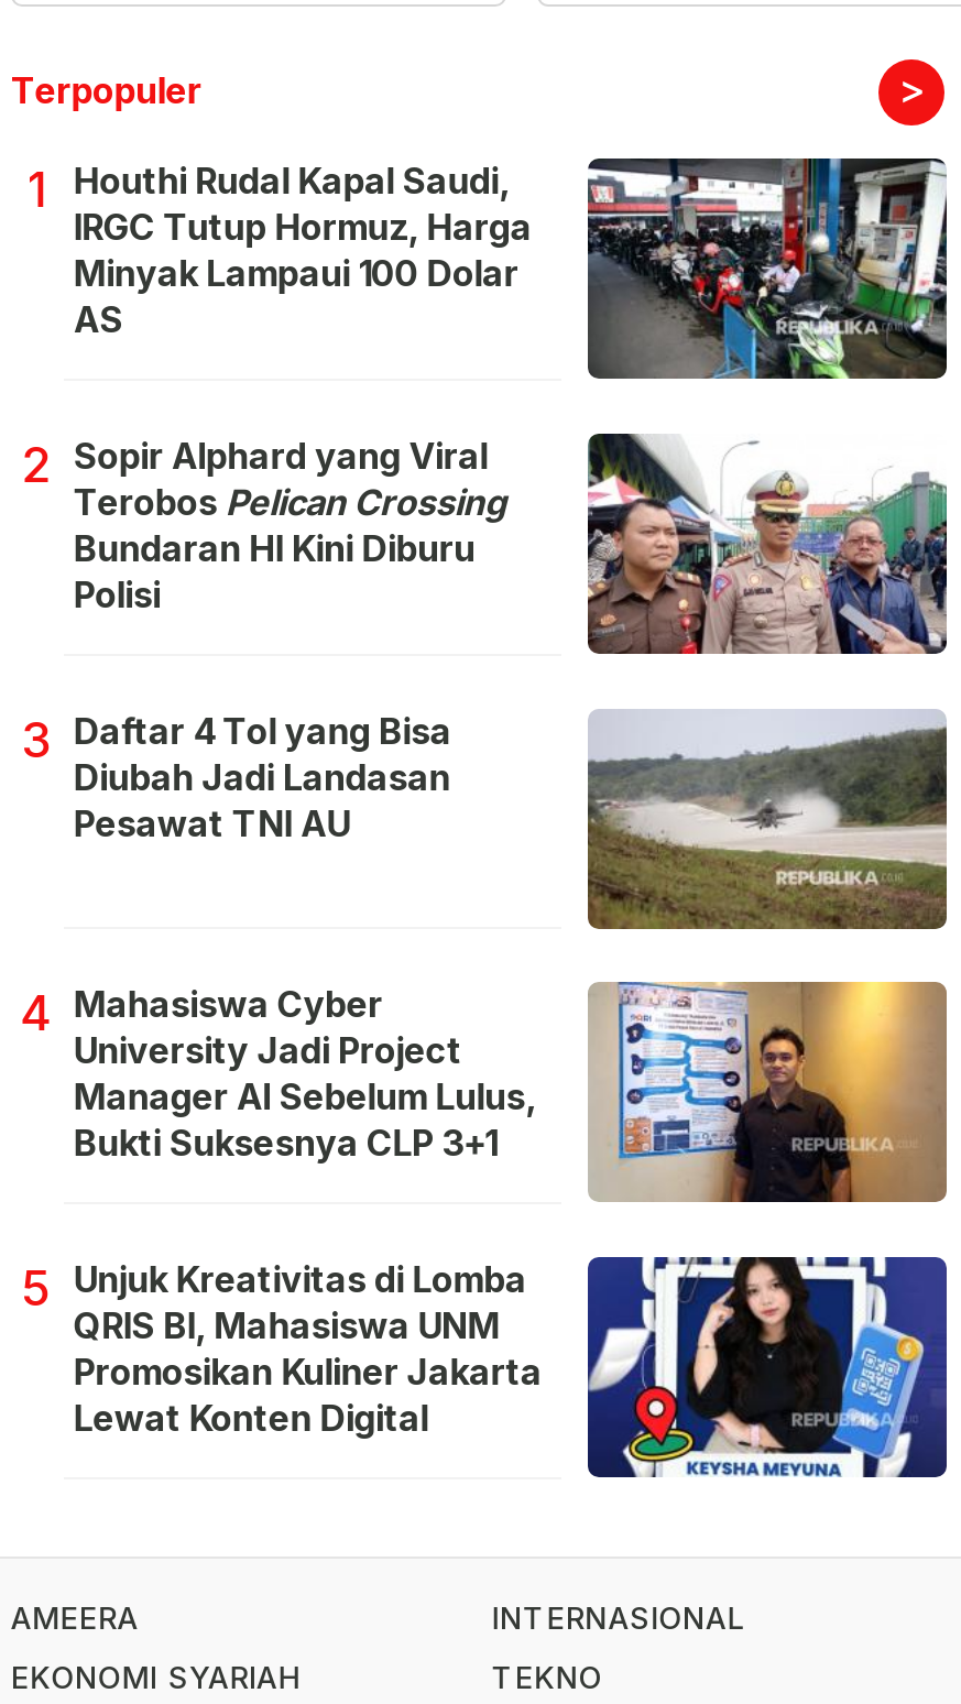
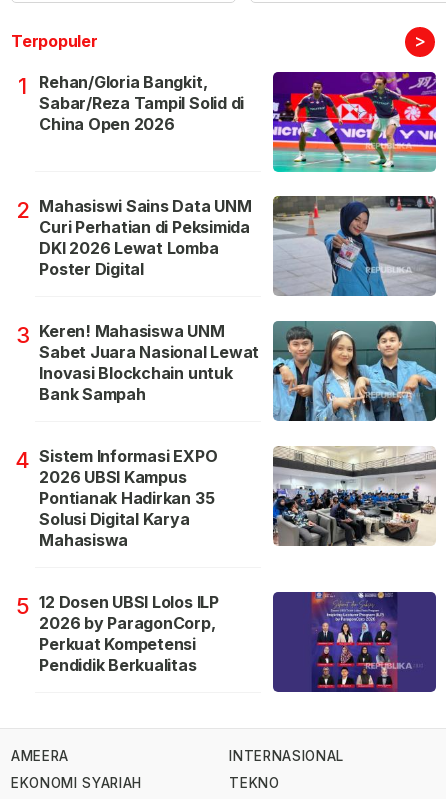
- [image]
- Houthi Rudal Kapal Saudi,
- IRGC Tutup Hormuz, Harga
- Minyak Lampaui 100 Dolar
- AS
+ [image]
+ Rehan/Gloria Bangkit,
+ Sabar/Reza Tampil Solid di
+ China Open 2026

- [image]
- 2 Sopir Alphard yang Viral
- Terobos Pelican Crossing
- Bundaran HI Kini Diburu
- Polisi
+ [image]
+ 2 Mahasiswi Sains Data UNM
+ Curi Perhatian di Peksimida
+ DKI 2026 Lewat Lomba
+ Poster Digital

- 3 Daftar 4 Tol yang Bisa
- Diubah Jadi Landasan
- Pesawat TNI AU
+ 3 Keren! Mahasiswa UNM
+ Sabet Juara Nasional Lewat
+ Inovasi Blockchain untuk
+ Bank Sampah

- [image]
+ [image]

- 4 Mahasiswa Cyber
- University Jadi Project
- Manager AI Sebelum Lulus,
- Bukti Suksesnya CLP 3+1
+ 4 Sistem Informasi EXPO
+ 2026 UBSI Kampus
+ Pontianak Hadirkan 35
+ Solusi Digital Karya
+ Mahasiswa

- [image]
+ [image]

- 5 Unjuk Kreativitas di Lomba
- QRIS BI, Mahasiswa UNM
- Promosikan Kuliner Jakarta
- Lewat Konten Digital
+ 5 12 Dosen UBSI Lolos ILP
+ 2026 by ParagonCorp,
+ Perkuat Kompetensi
+ Pendidik Berkualitas

- [image]
+ [image]
